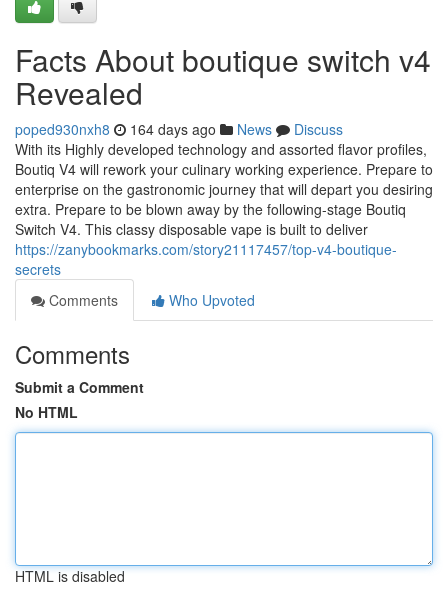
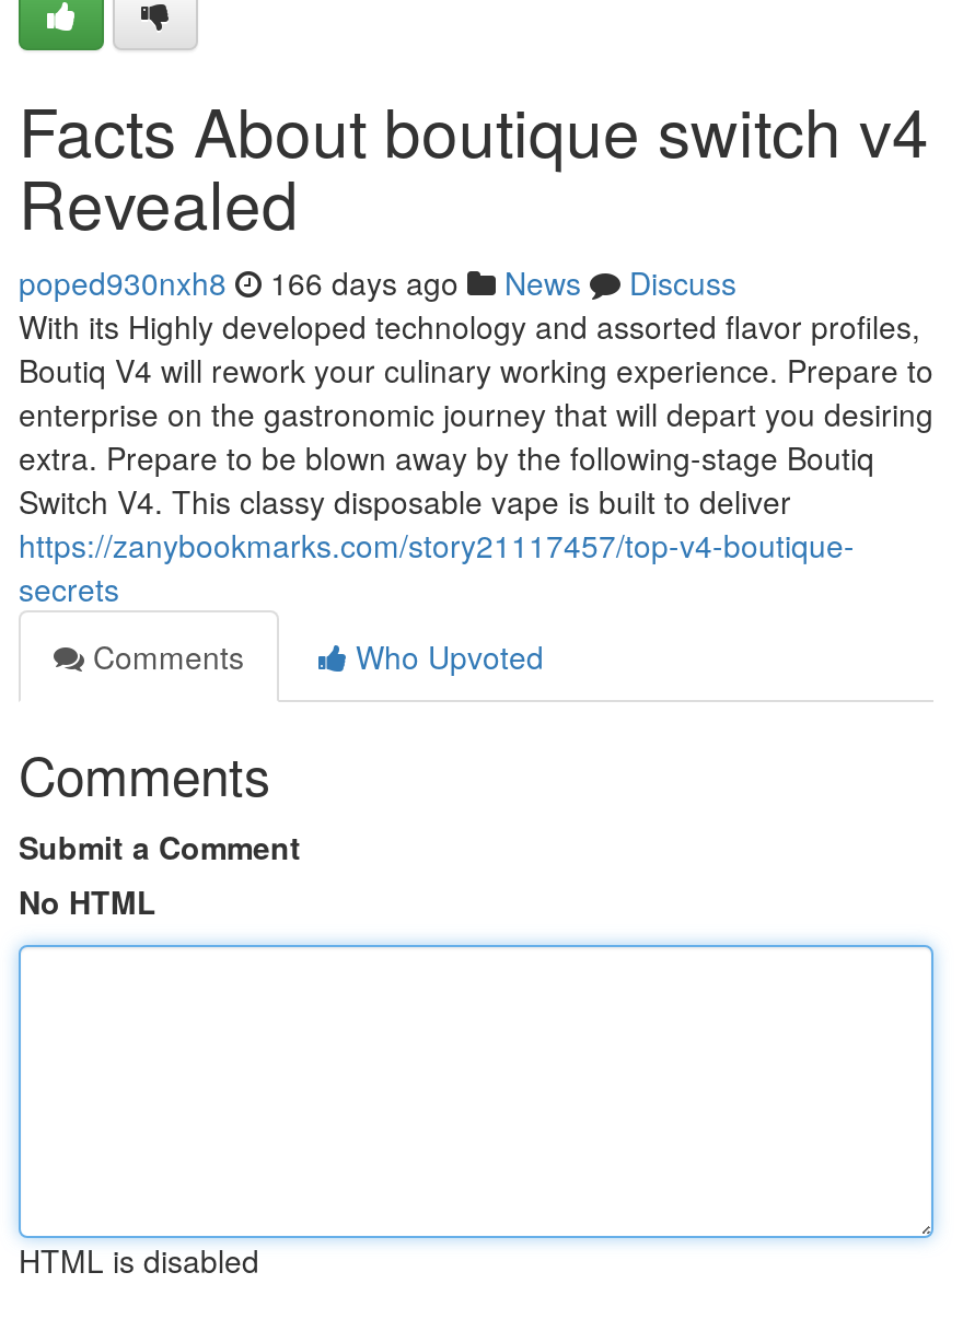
- poped930nxh8 164 days ago News Discuss
+ poped930nxh8 166 days ago News Discuss
